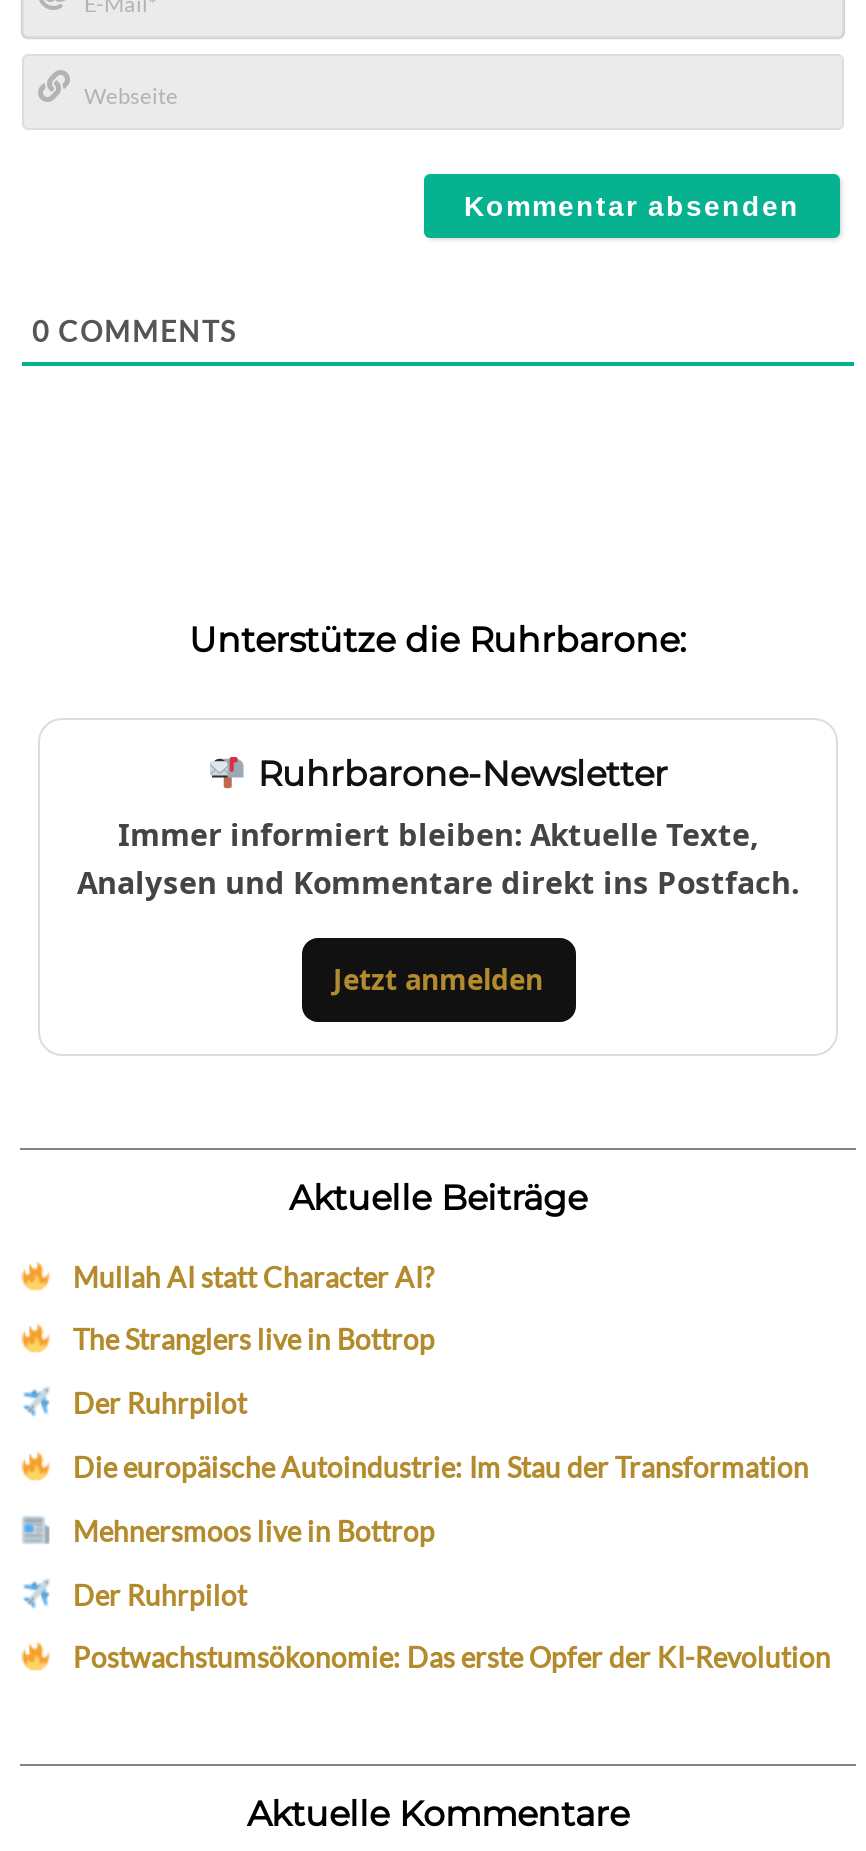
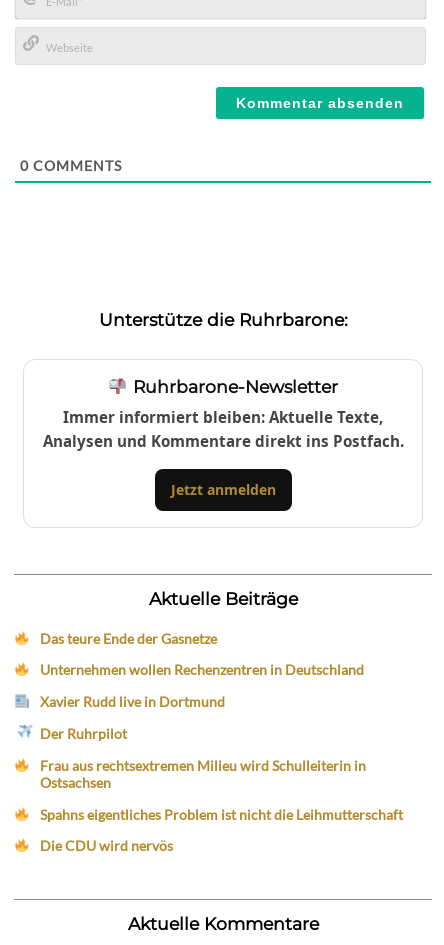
- Mullah AI statt Character AI?
- The Stranglers live in Bottrop
+ Das teure Ende der Gasnetze
+ Unternehmen wollen Rechenzentren in Deutschland
+ Xavier Rudd live in Dortmund

- Die europäische Autoindustrie: Im Stau der Transformation
- Mehnersmoos live in Bottrop
- Der Ruhrpilot
- Postwachstumsökonomie: Das erste Opfer der KI-Revolution
+ Frau aus rechtsextremen Milieu wird Schulleiterin in
+ Ostsachsen
+ Spahns eigentliches Problem ist nicht die Leihmutterschaft
+ Die CDU wird nervös
